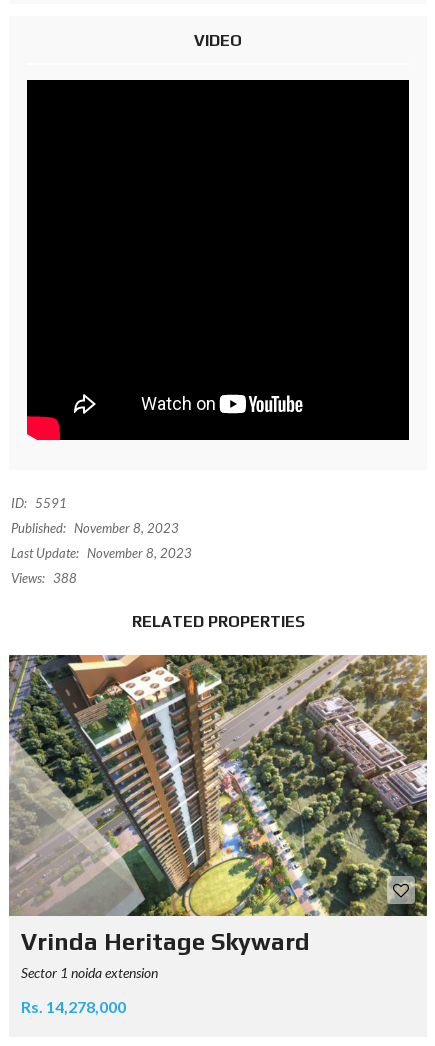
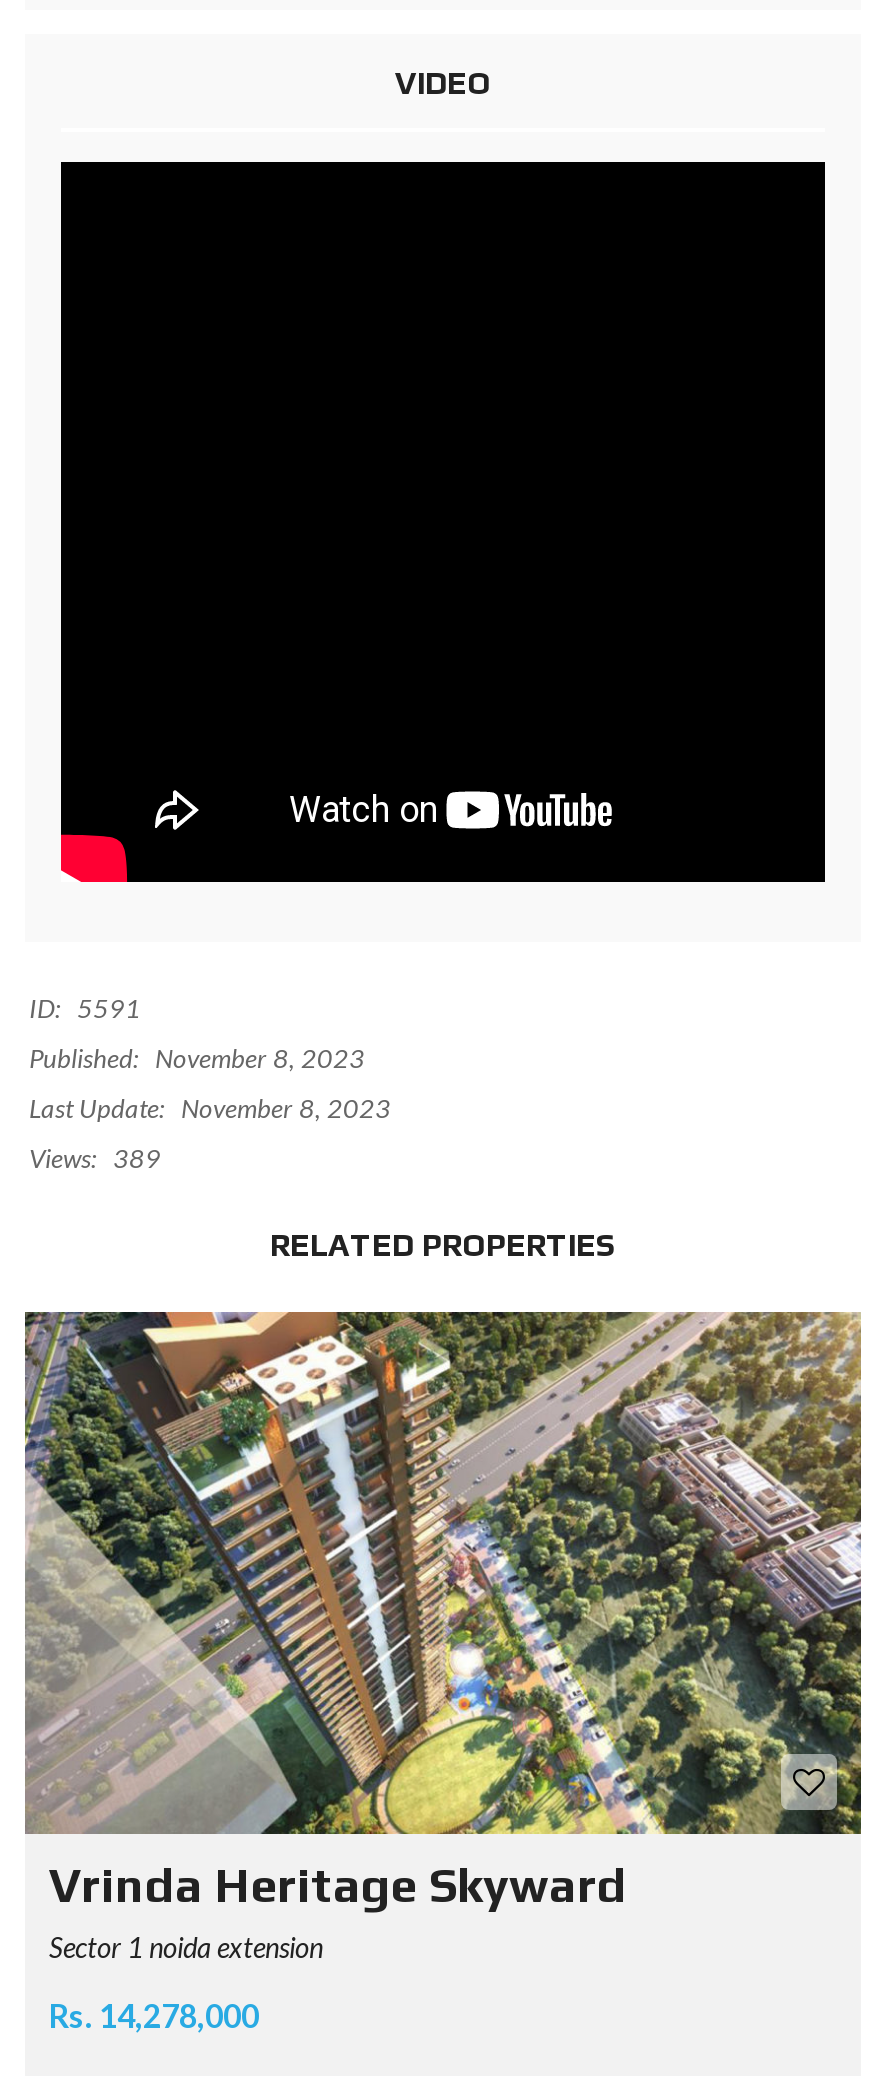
- Views: 388
+ Views: 389
